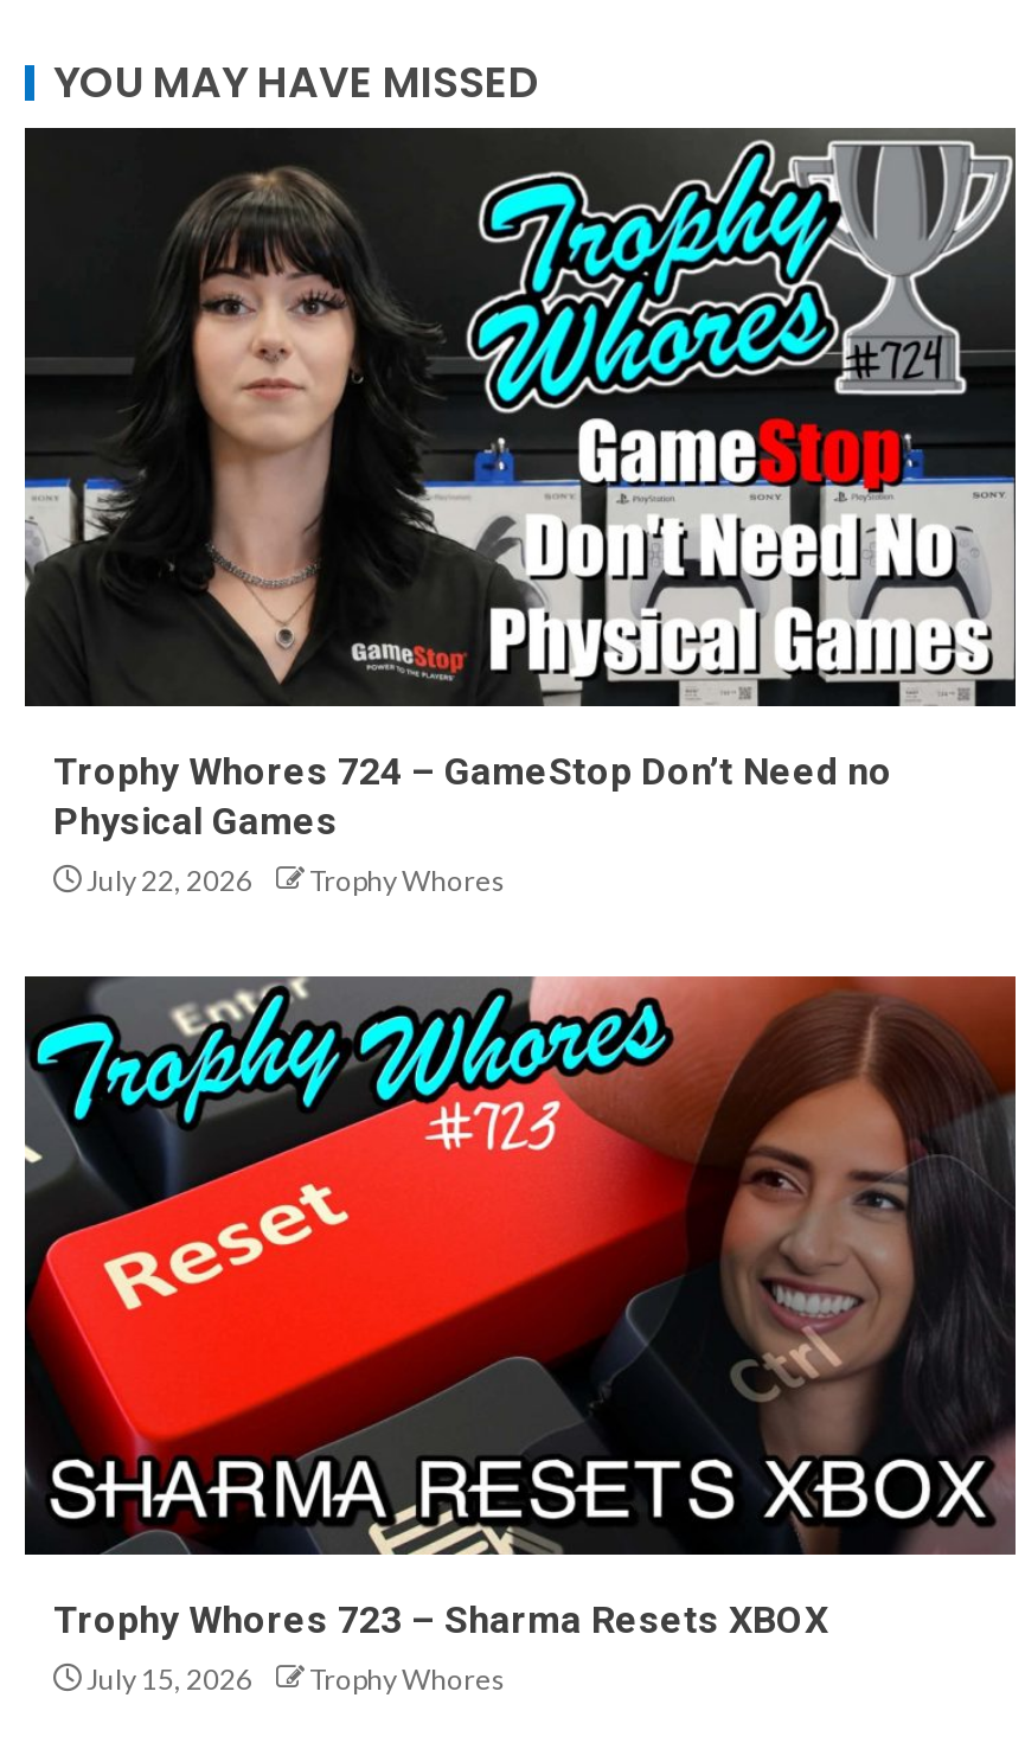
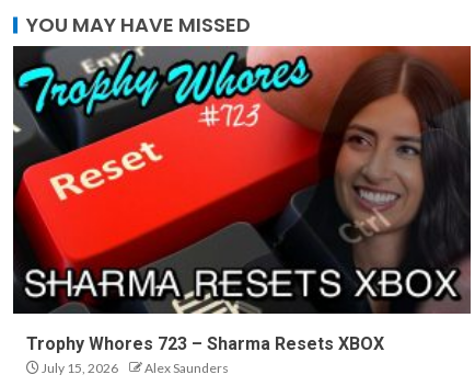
- [image]
- Trophy Whores 724 – GameStop Don’t Need no
- Physical Games
- July 22, 2026
- Trophy Whores

- Trophy Whores
+ Alex Saunders
